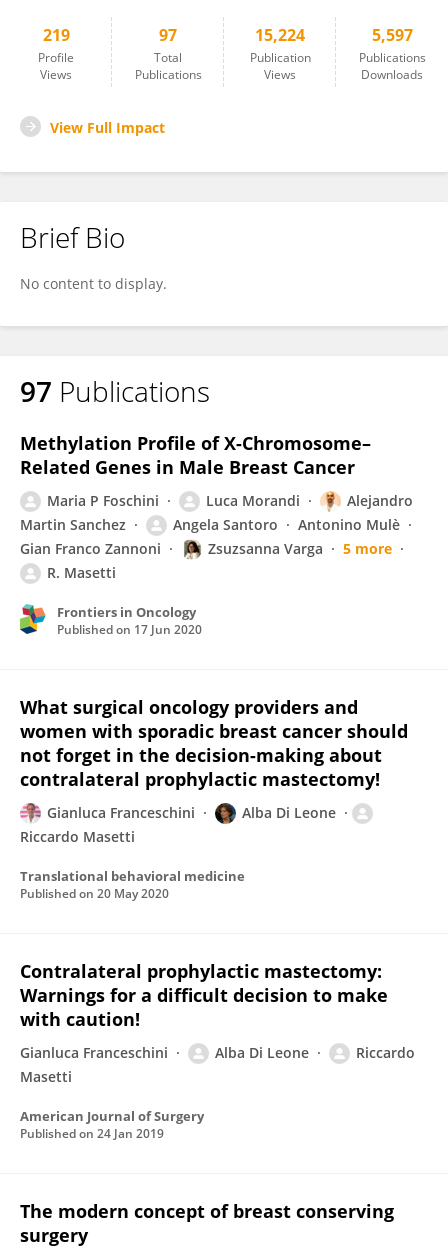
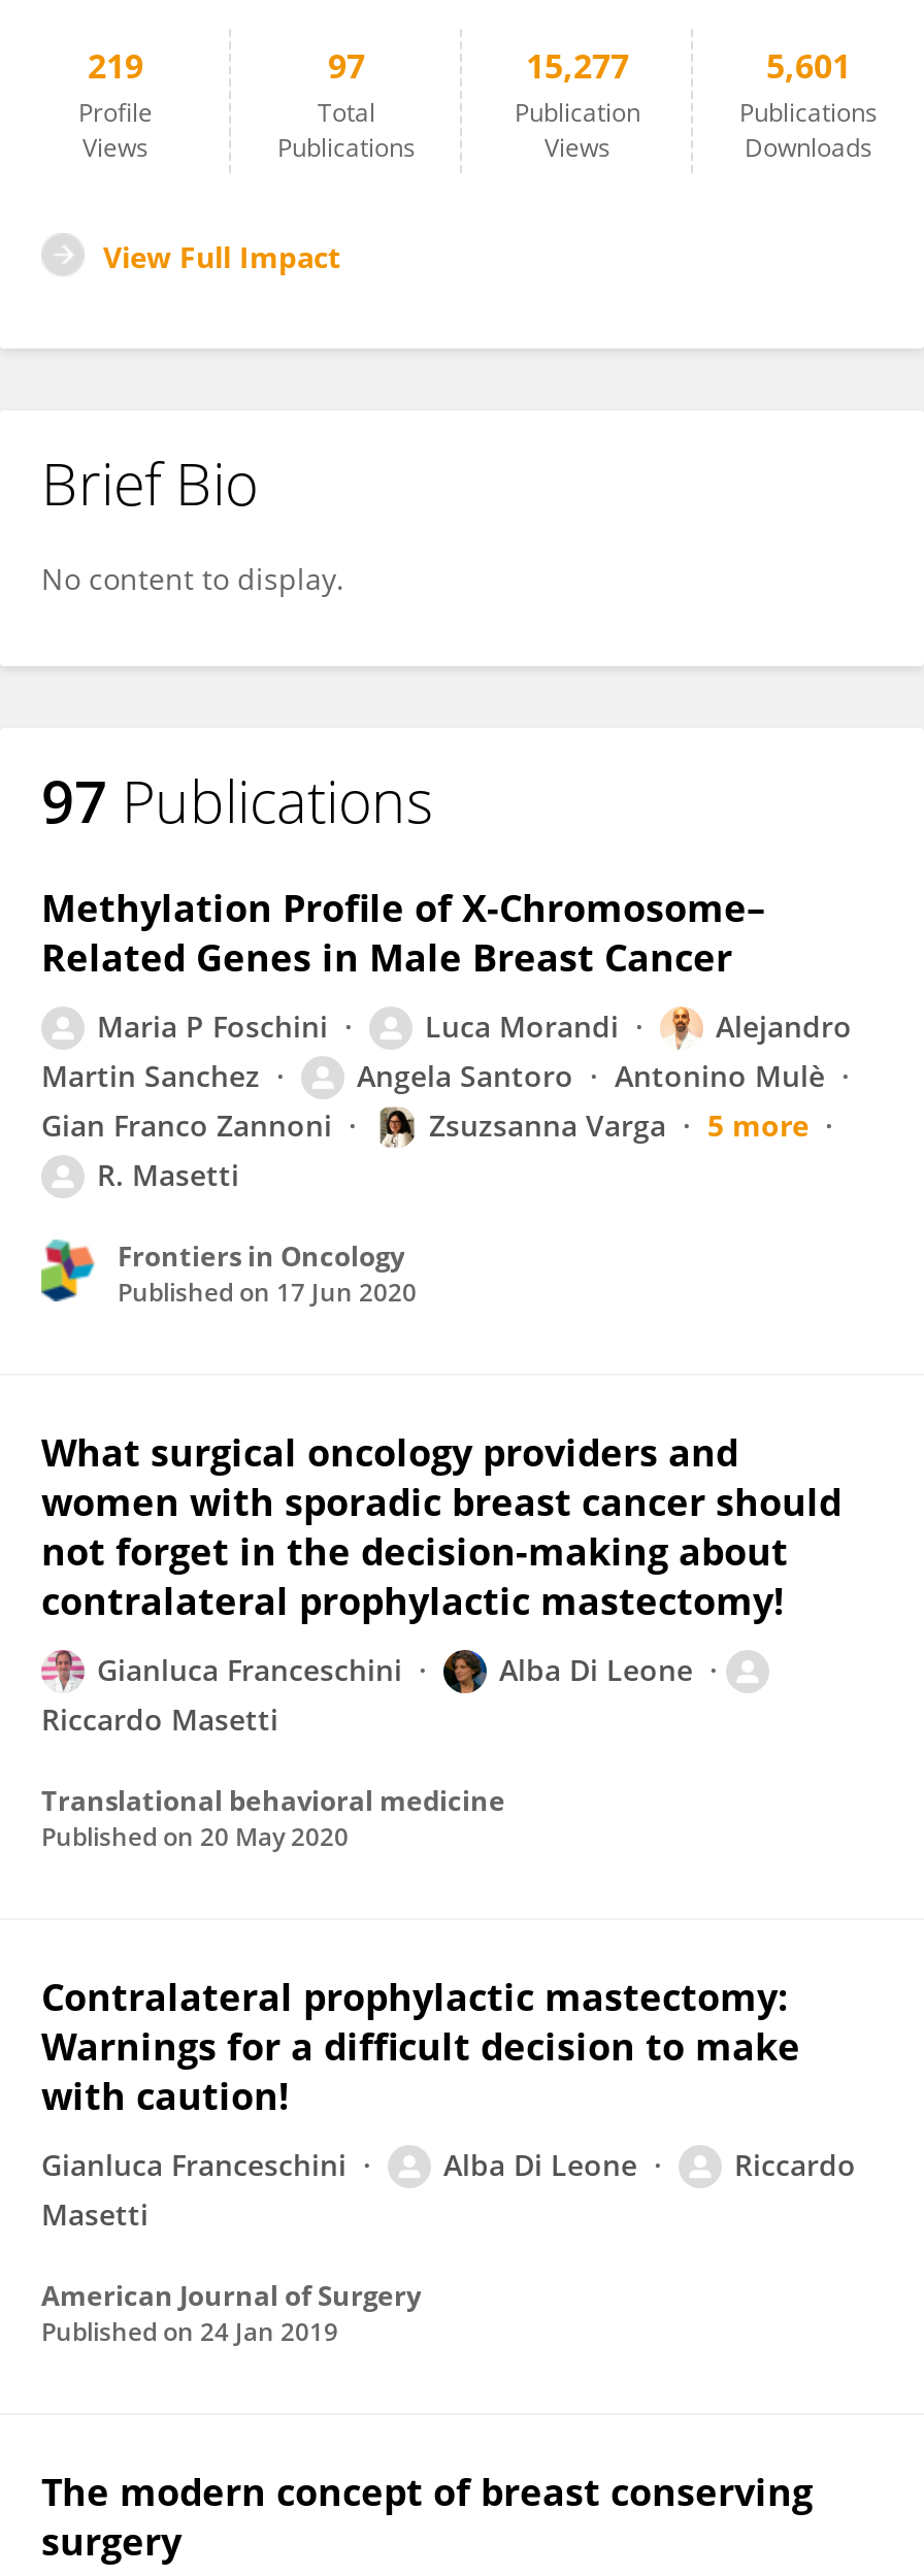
- 15,224
+ 15,277

- 5,597
+ 5,601
